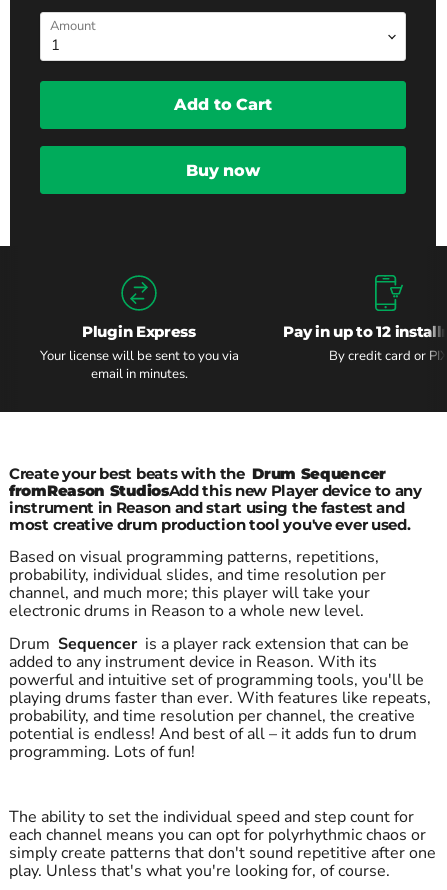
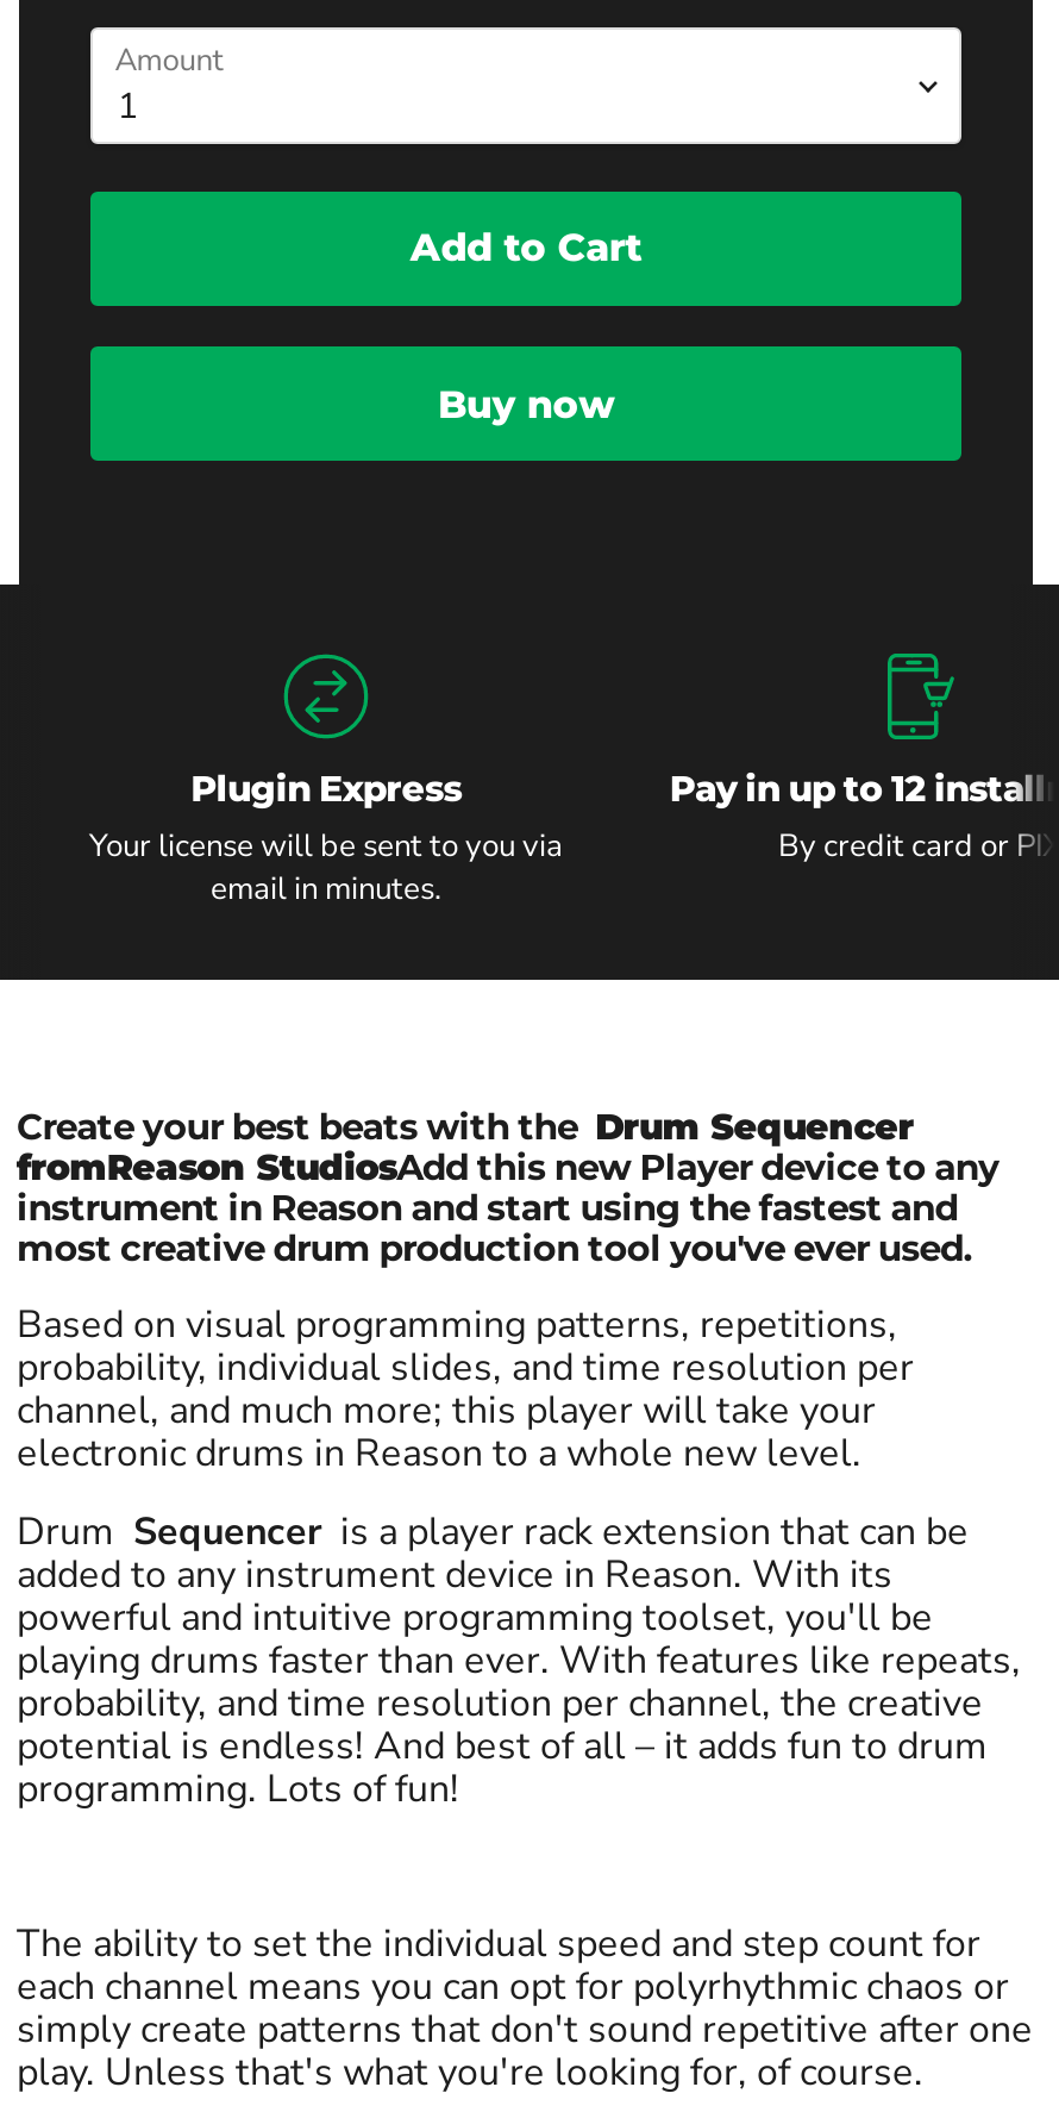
- powerful and intuitive set of programming tools, you'll be
+ powerful and intuitive programming toolset, you'll be
